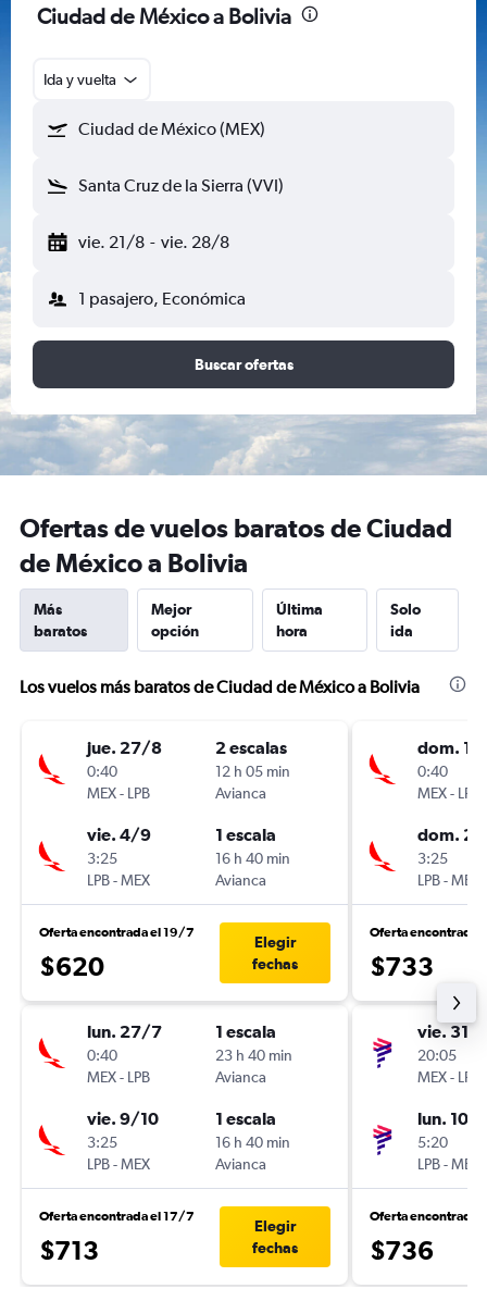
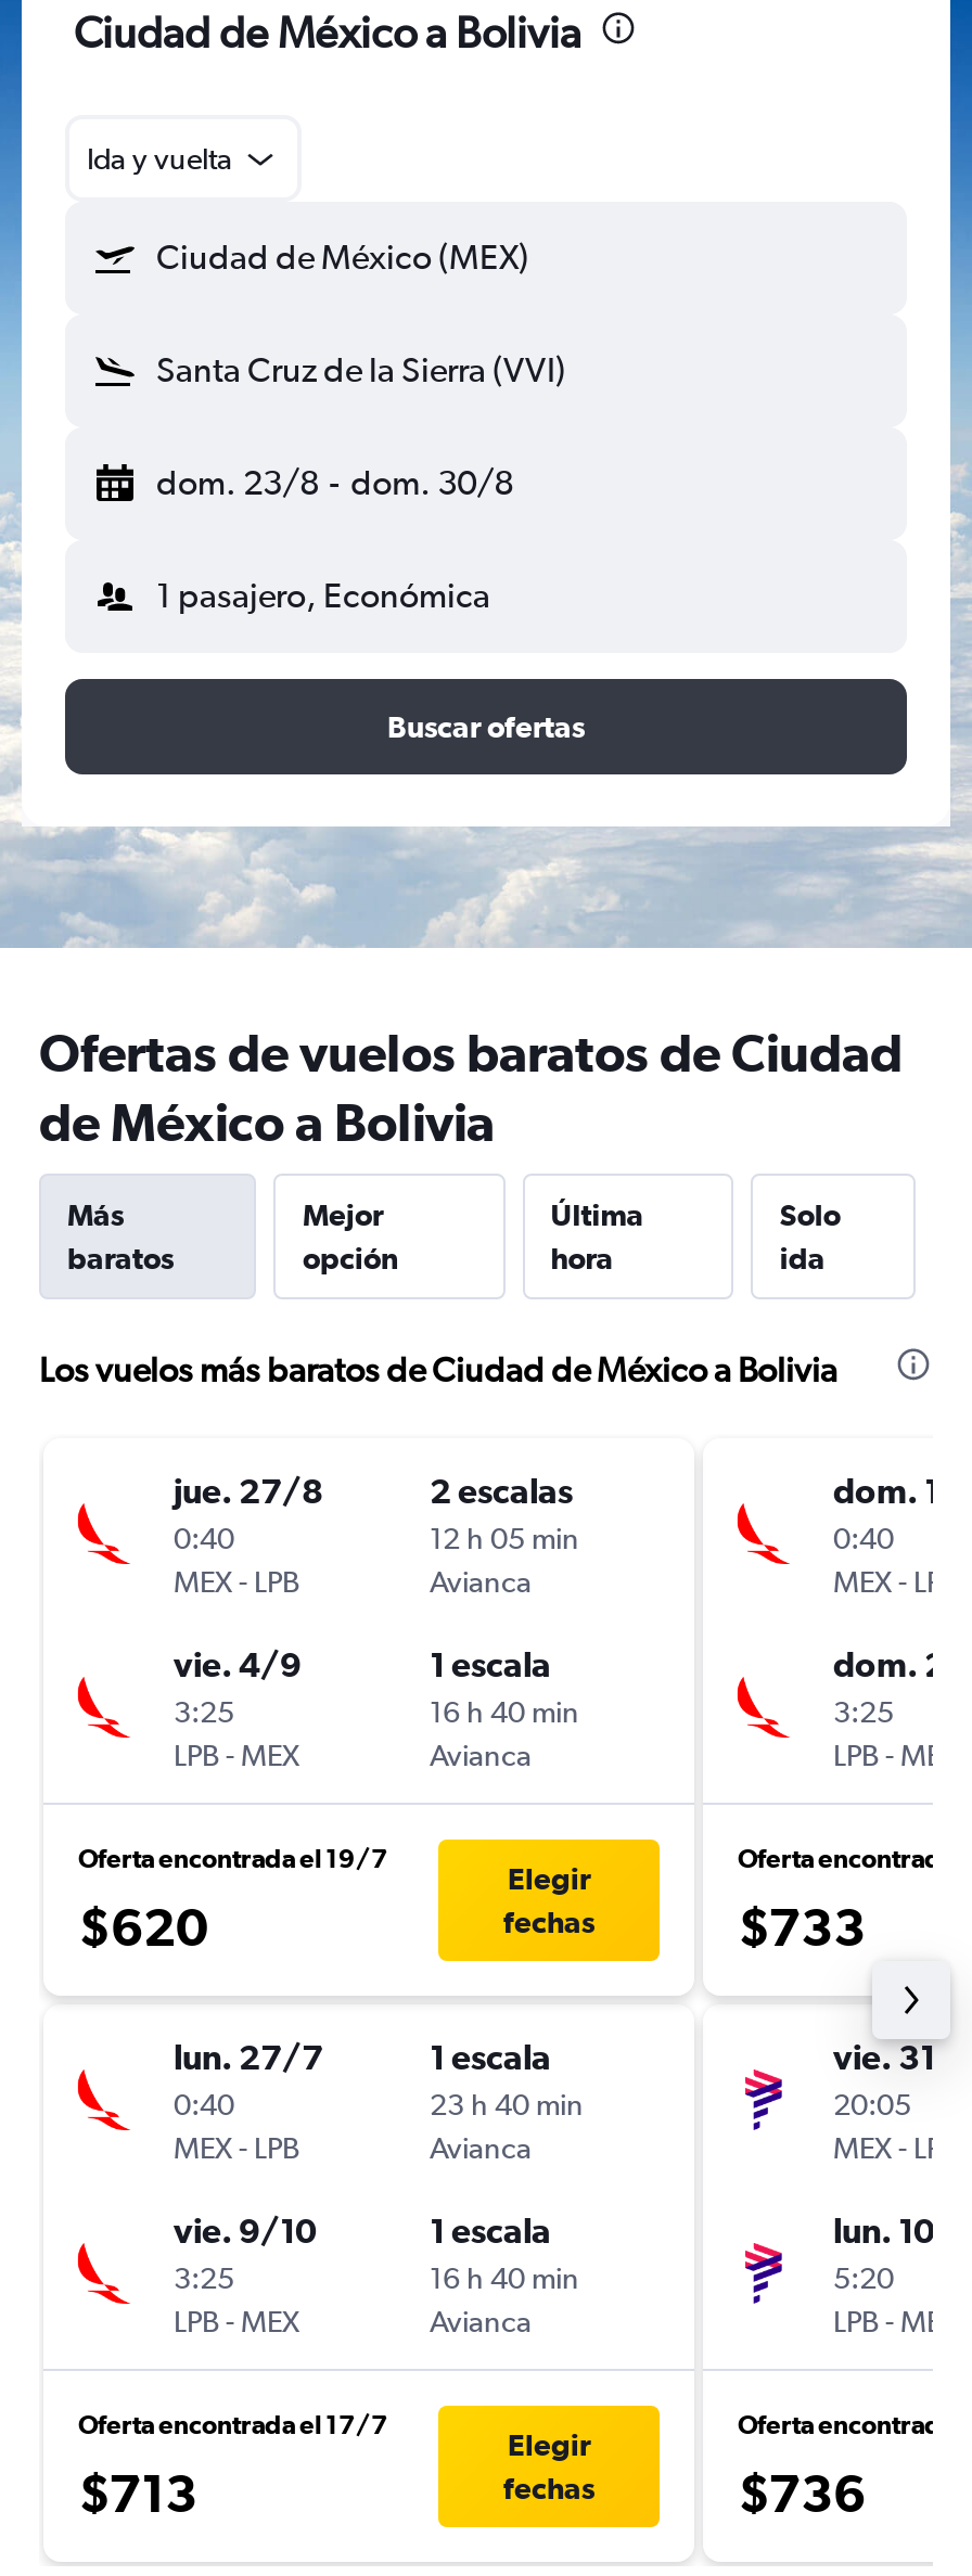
- vie. 21/8 - vie. 28/8
+ dom. 23/8 - dom. 30/8
